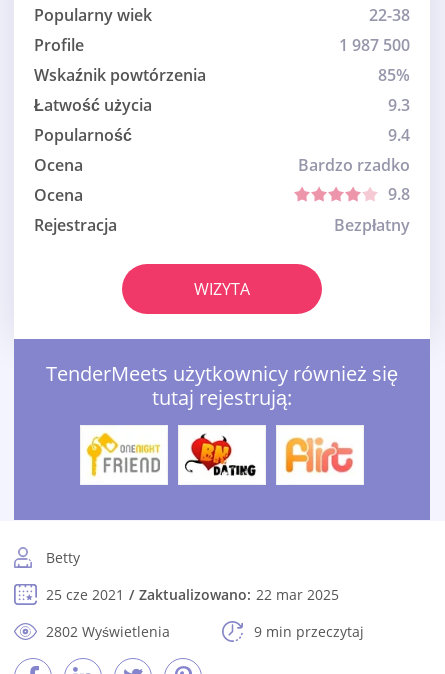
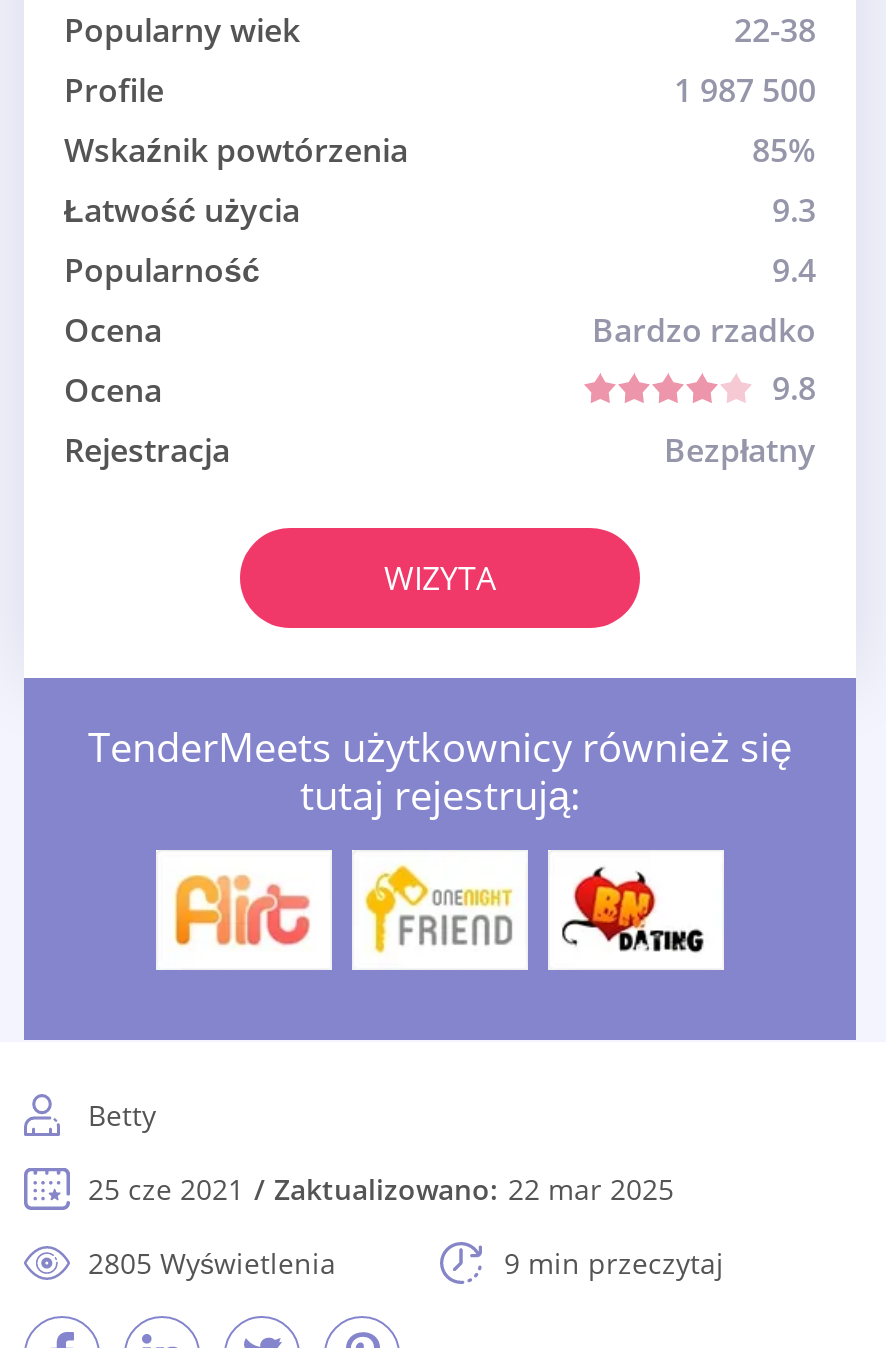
- [image]
+ [image]

- [image]
+ [image]

- [image]
+ [image]

- 2802 Wyświetlenia
+ 2805 Wyświetlenia
